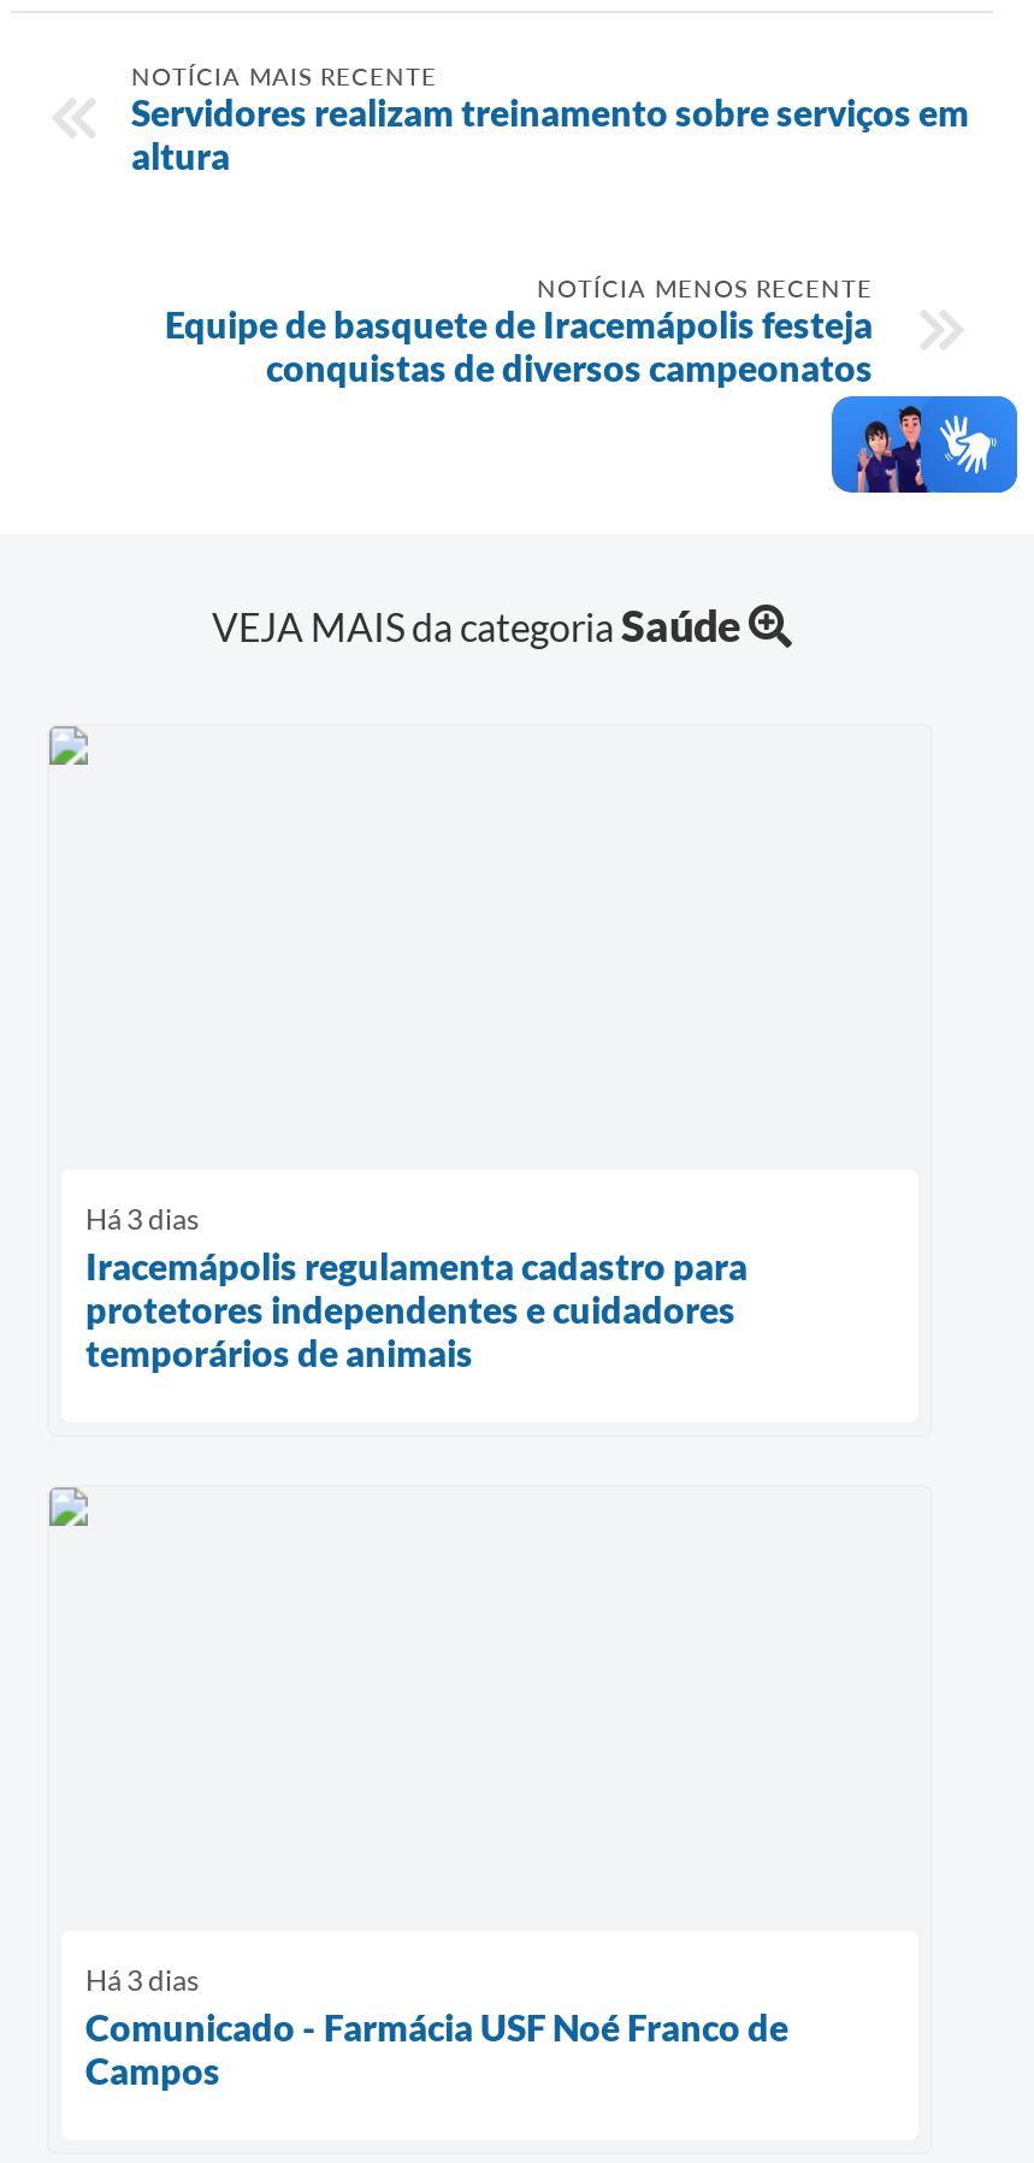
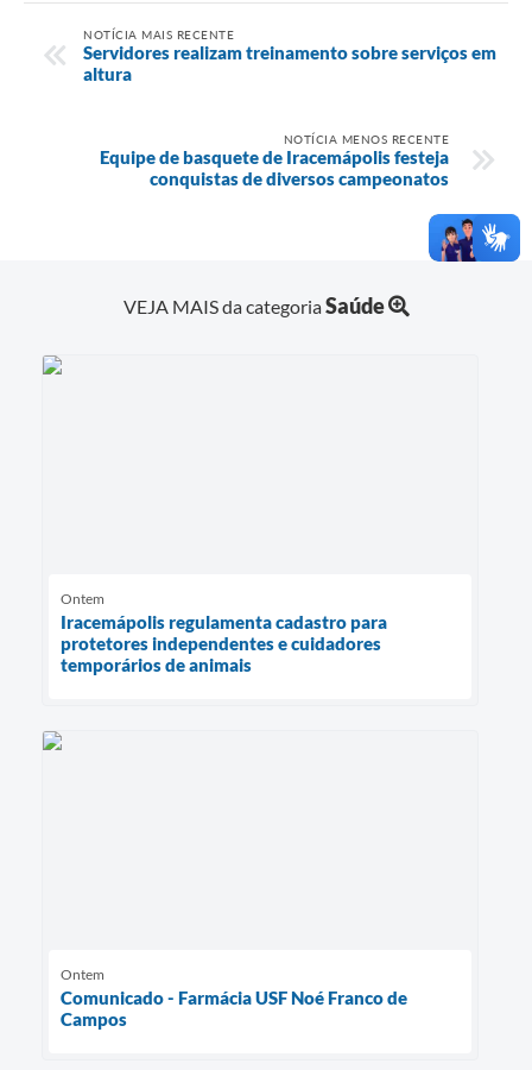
- [image]
+ [image]

- Há 3 dias
+ Ontem

- Há 3 dias
+ Ontem
